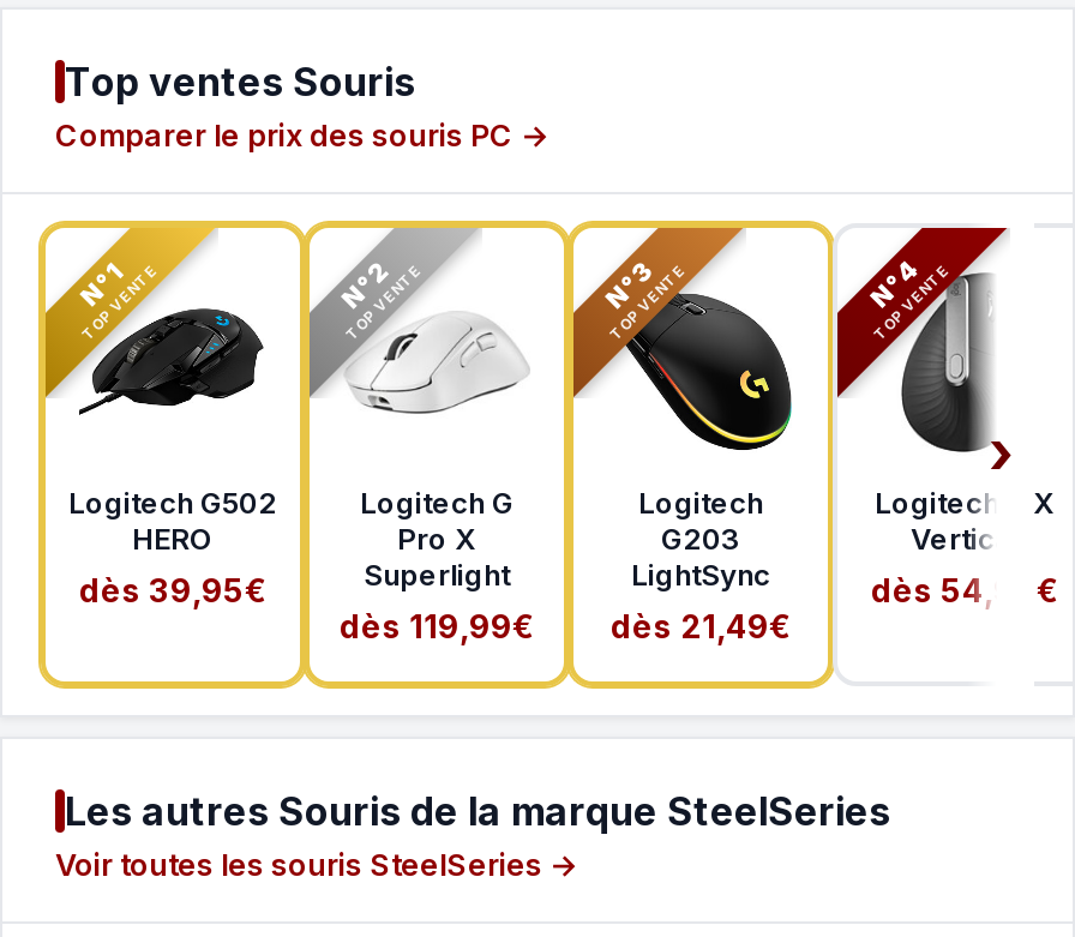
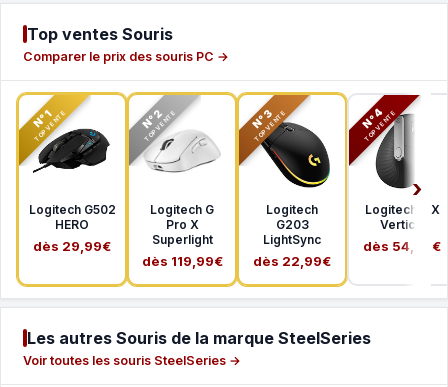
- dès 39,95€
+ dès 29,99€

- dès 119,99€ dès 21,49€
+ dès 119,99€ dès 22,99€
